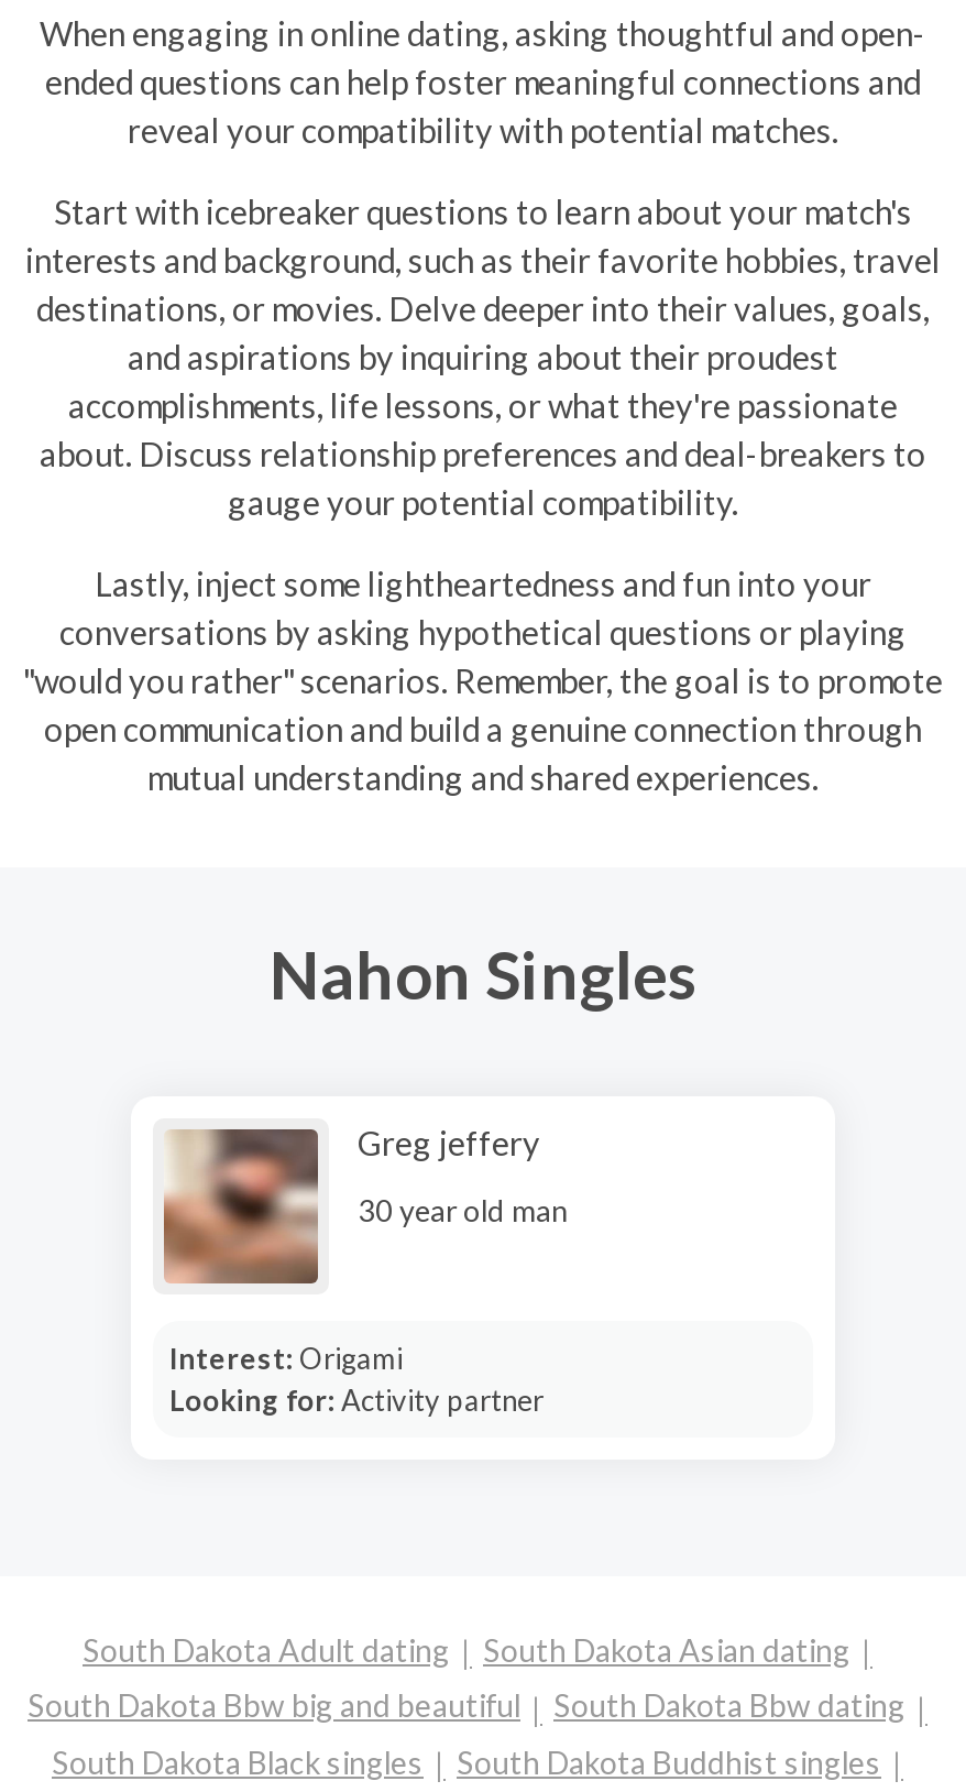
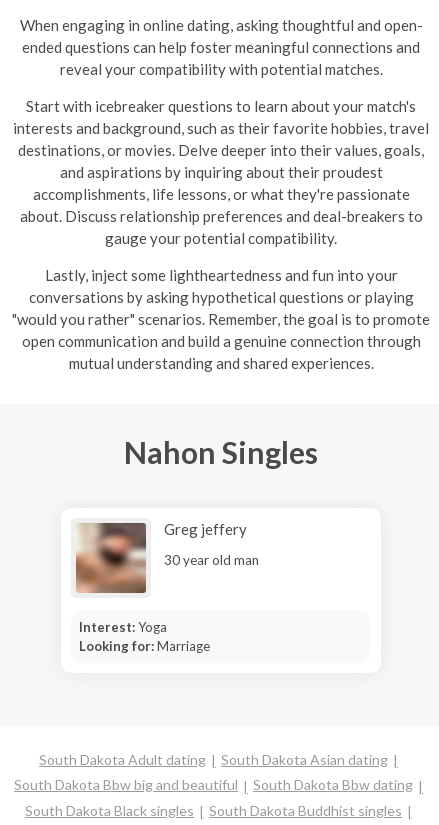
- Interest: Origami
- Looking for: Activity partner
+ Interest: Yoga
+ Looking for: Marriage
